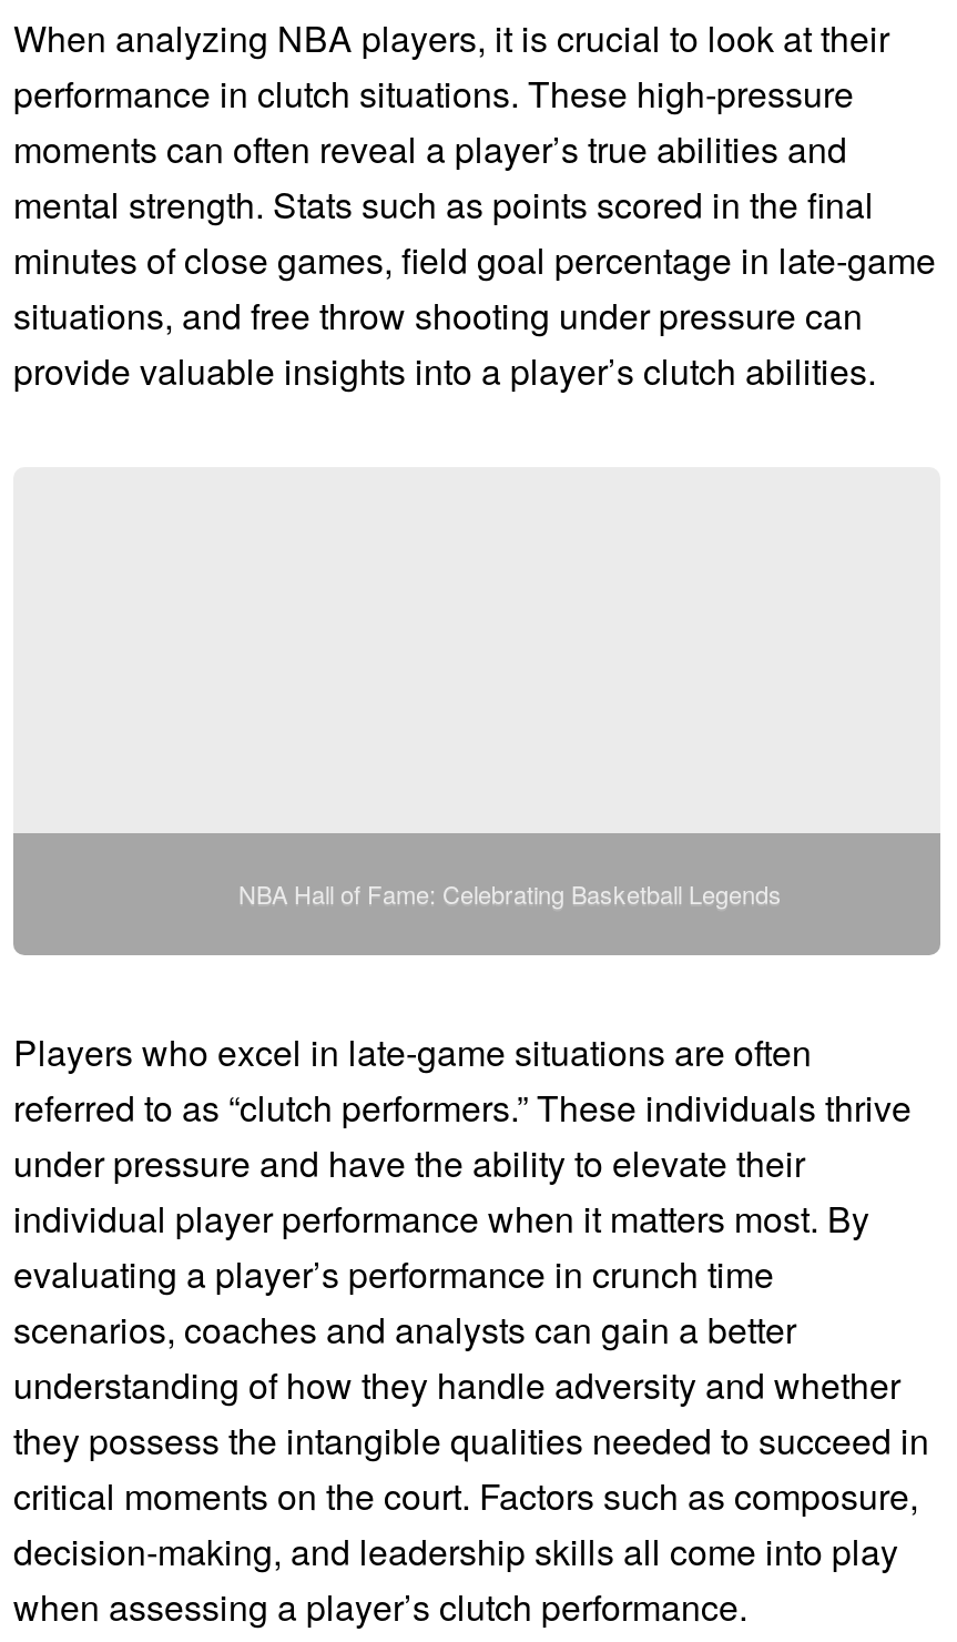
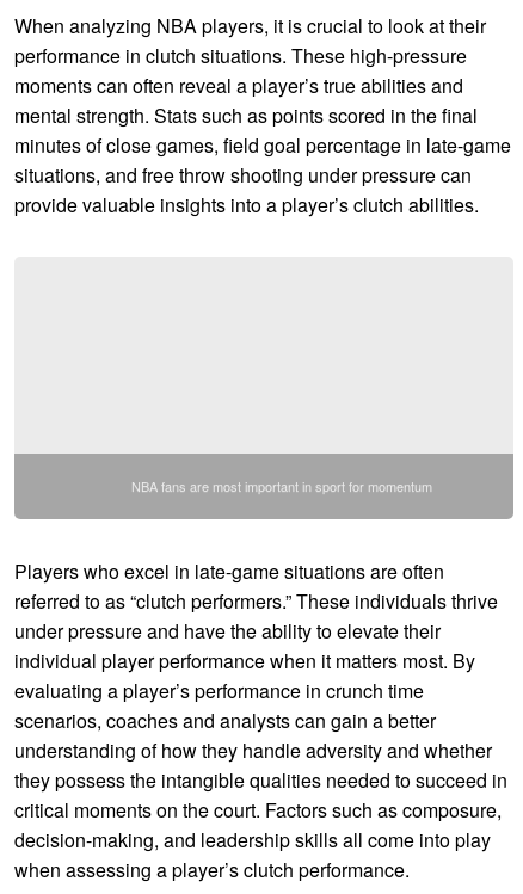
- NBA Hall of Fame: Celebrating Basketball Legends
+ NBA fans are most important in sport for momentum
